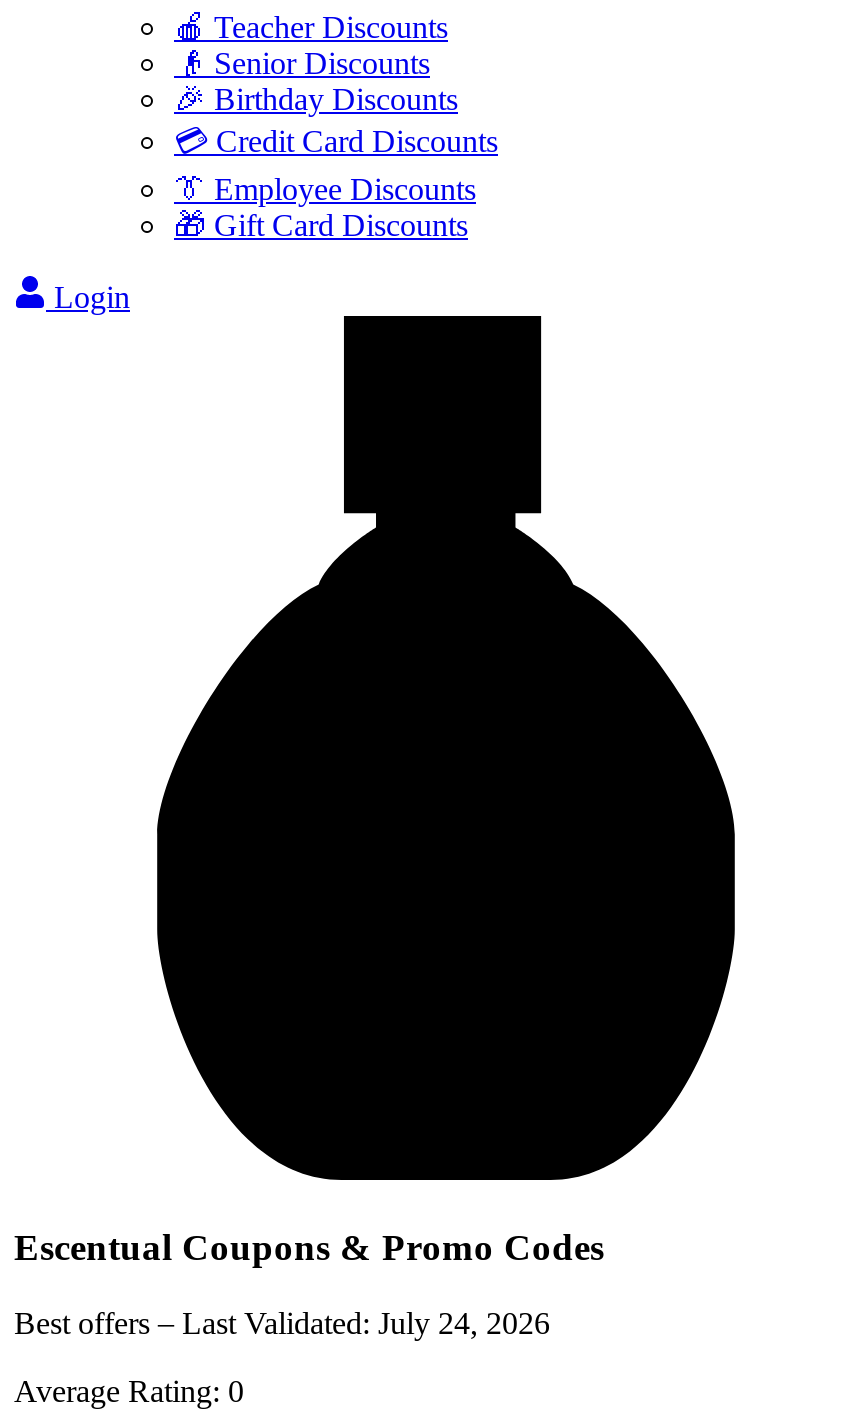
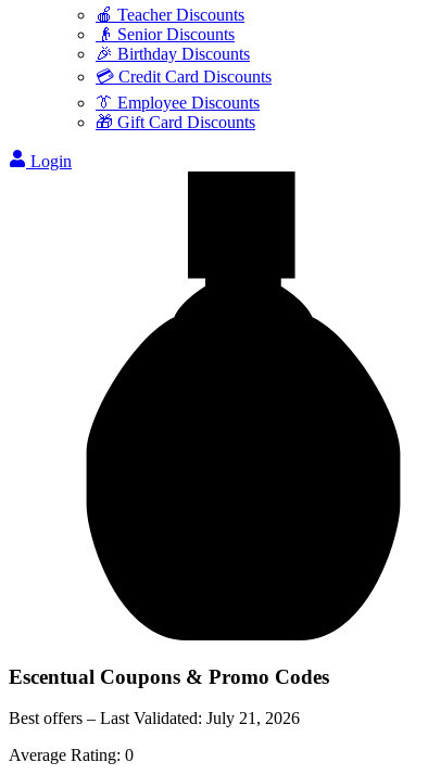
- Best offers – Last Validated: July 24, 2026
+ Best offers – Last Validated: July 21, 2026
